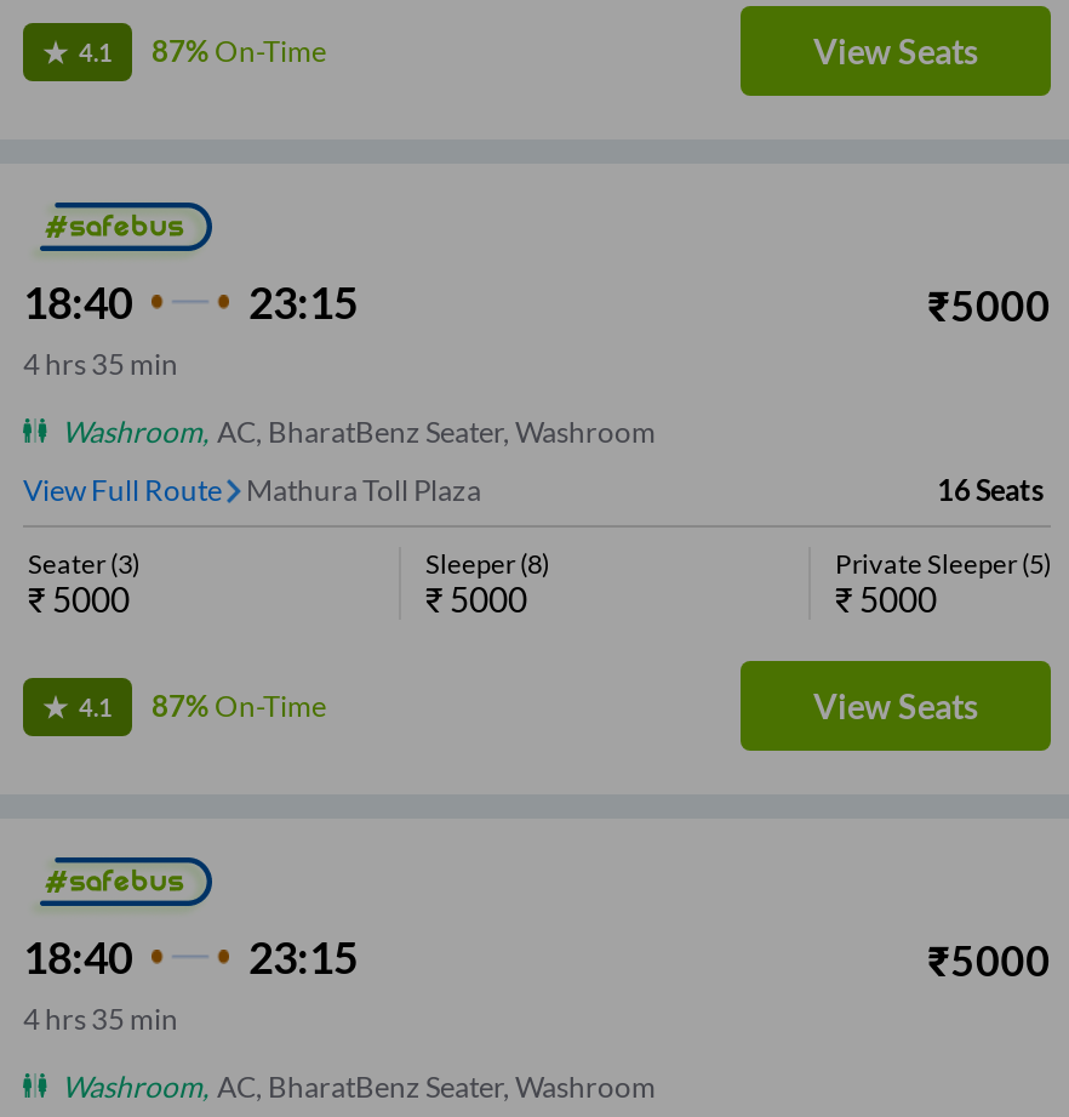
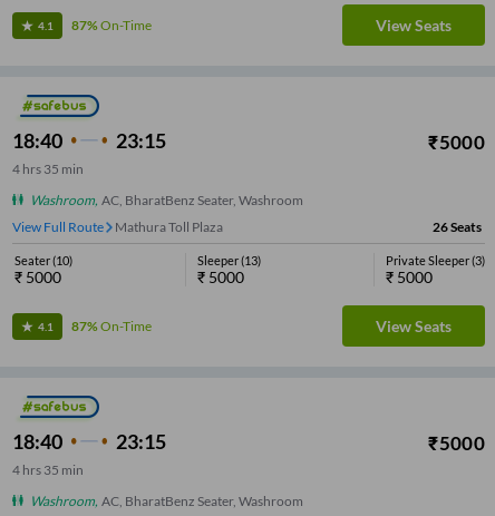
- 16 Seats
+ 26 Seats

- Seater (3)
+ Seater (10)

- Sleeper (8)
+ Sleeper (13)

- Private Sleeper (5)
+ Private Sleeper (3)
